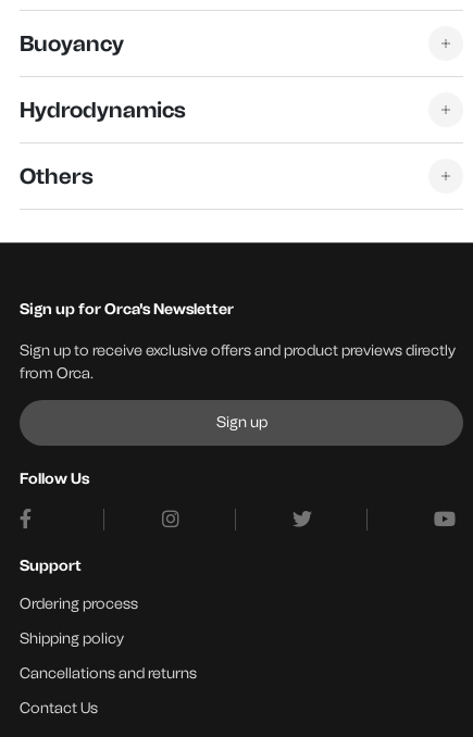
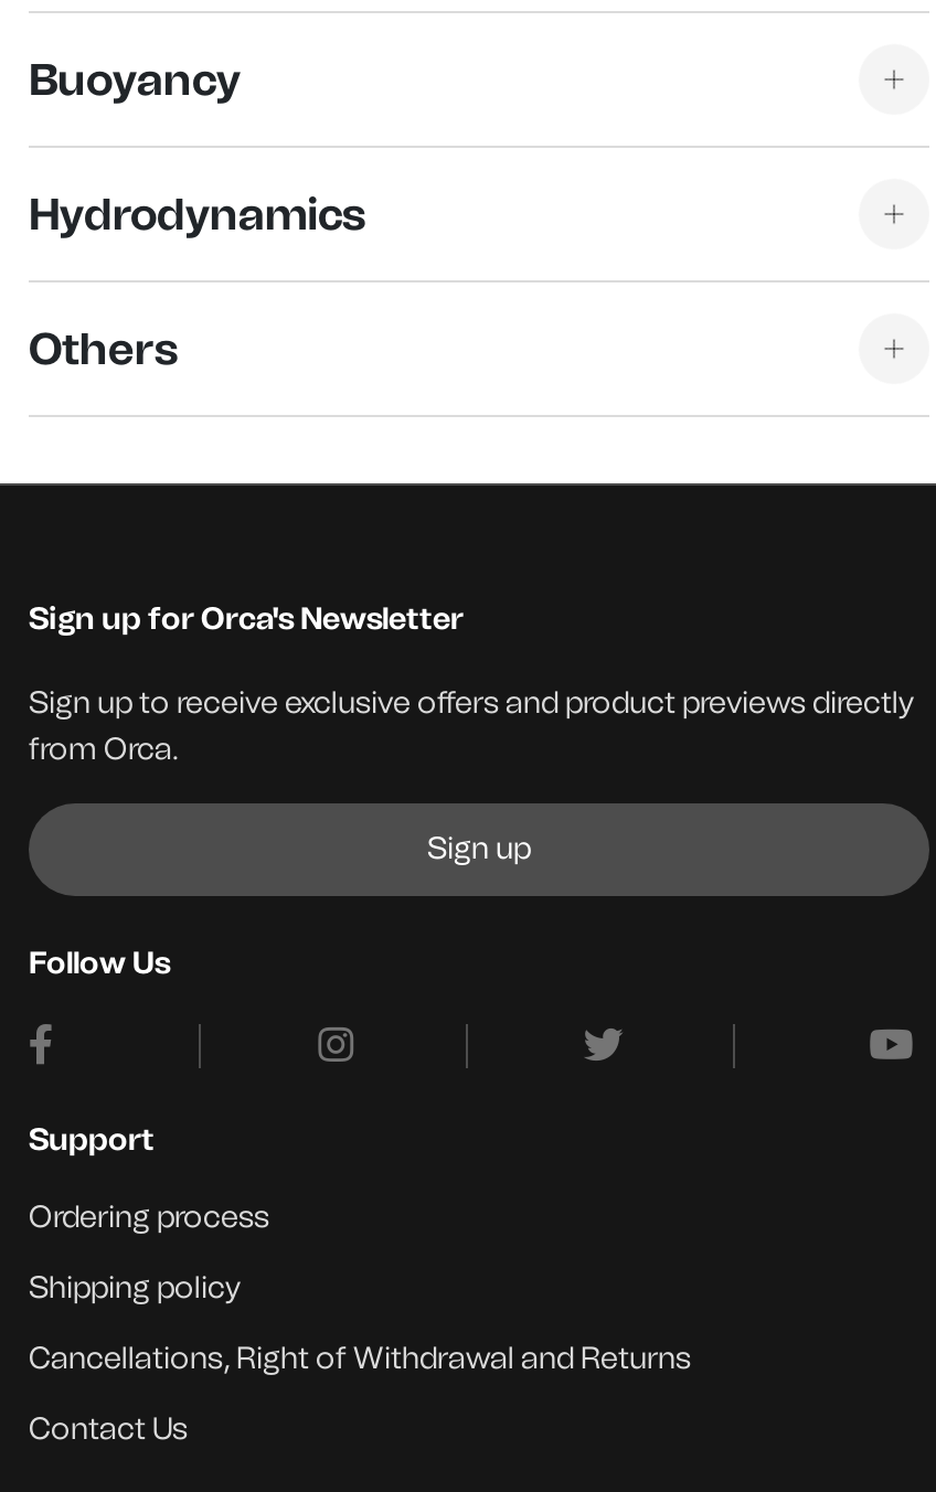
- Cancellations and returns
+ Cancellations, Right of Withdrawal and Returns
